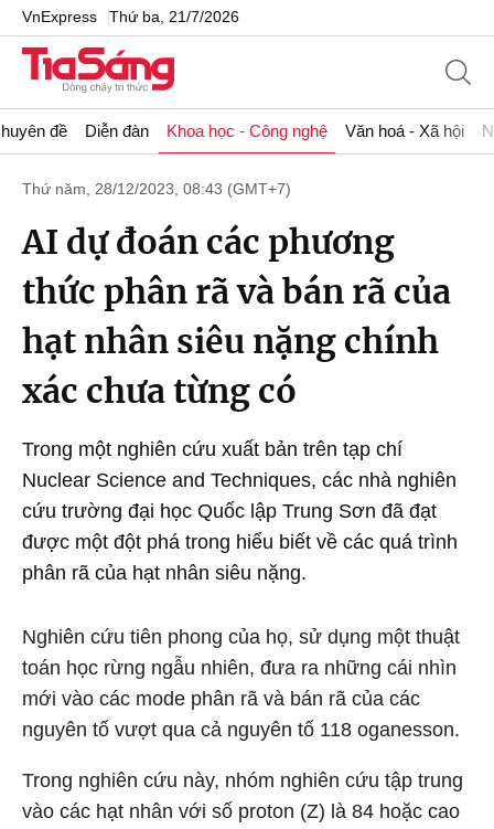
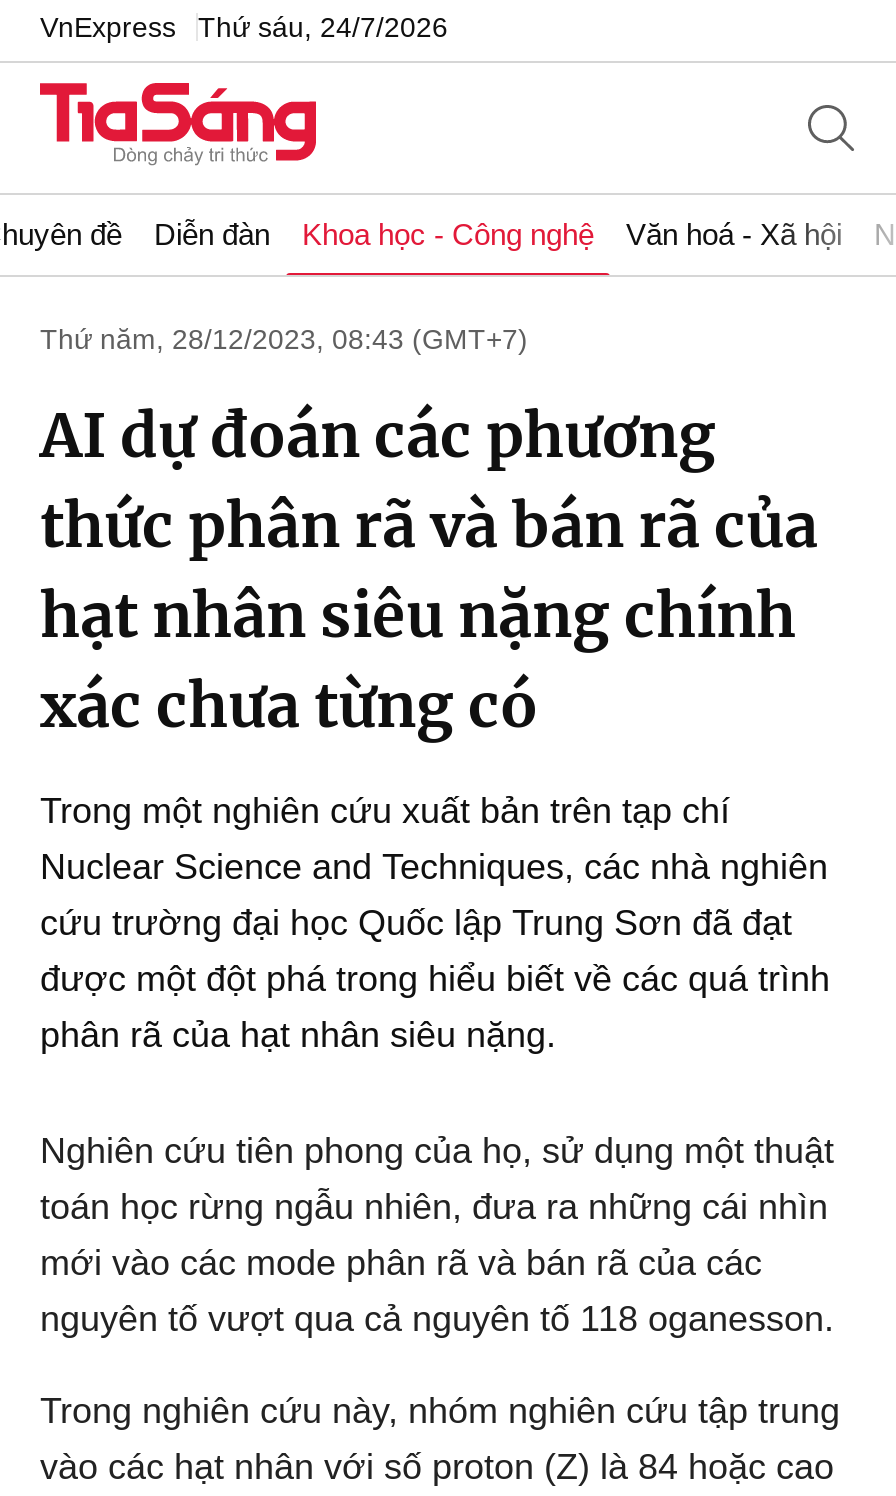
- VnExpress Thứ ba, 21/7/2026
+ VnExpress Thứ sáu, 24/7/2026
